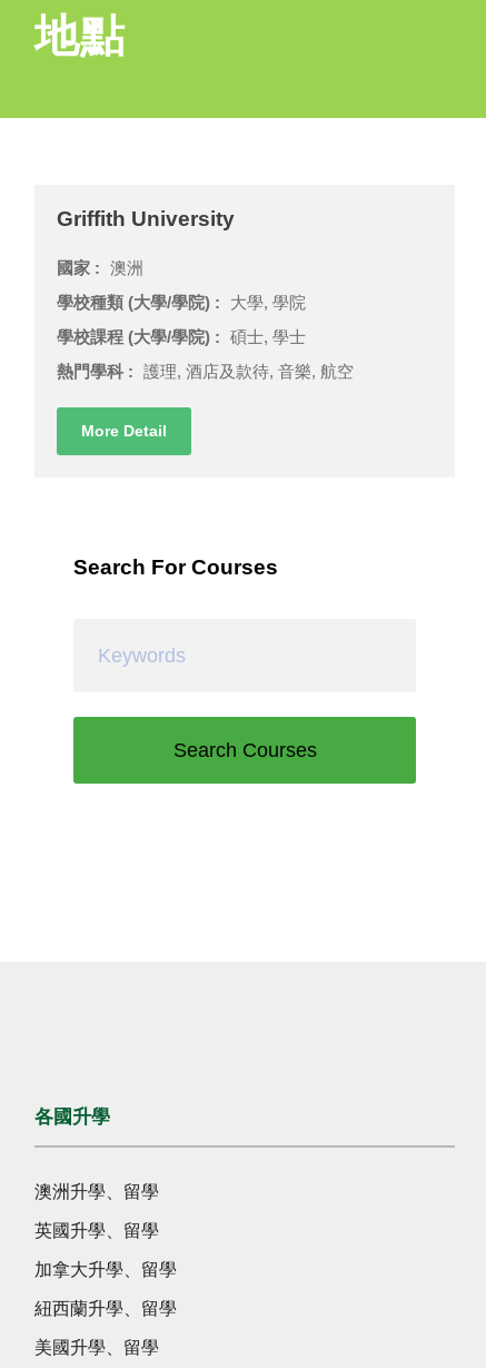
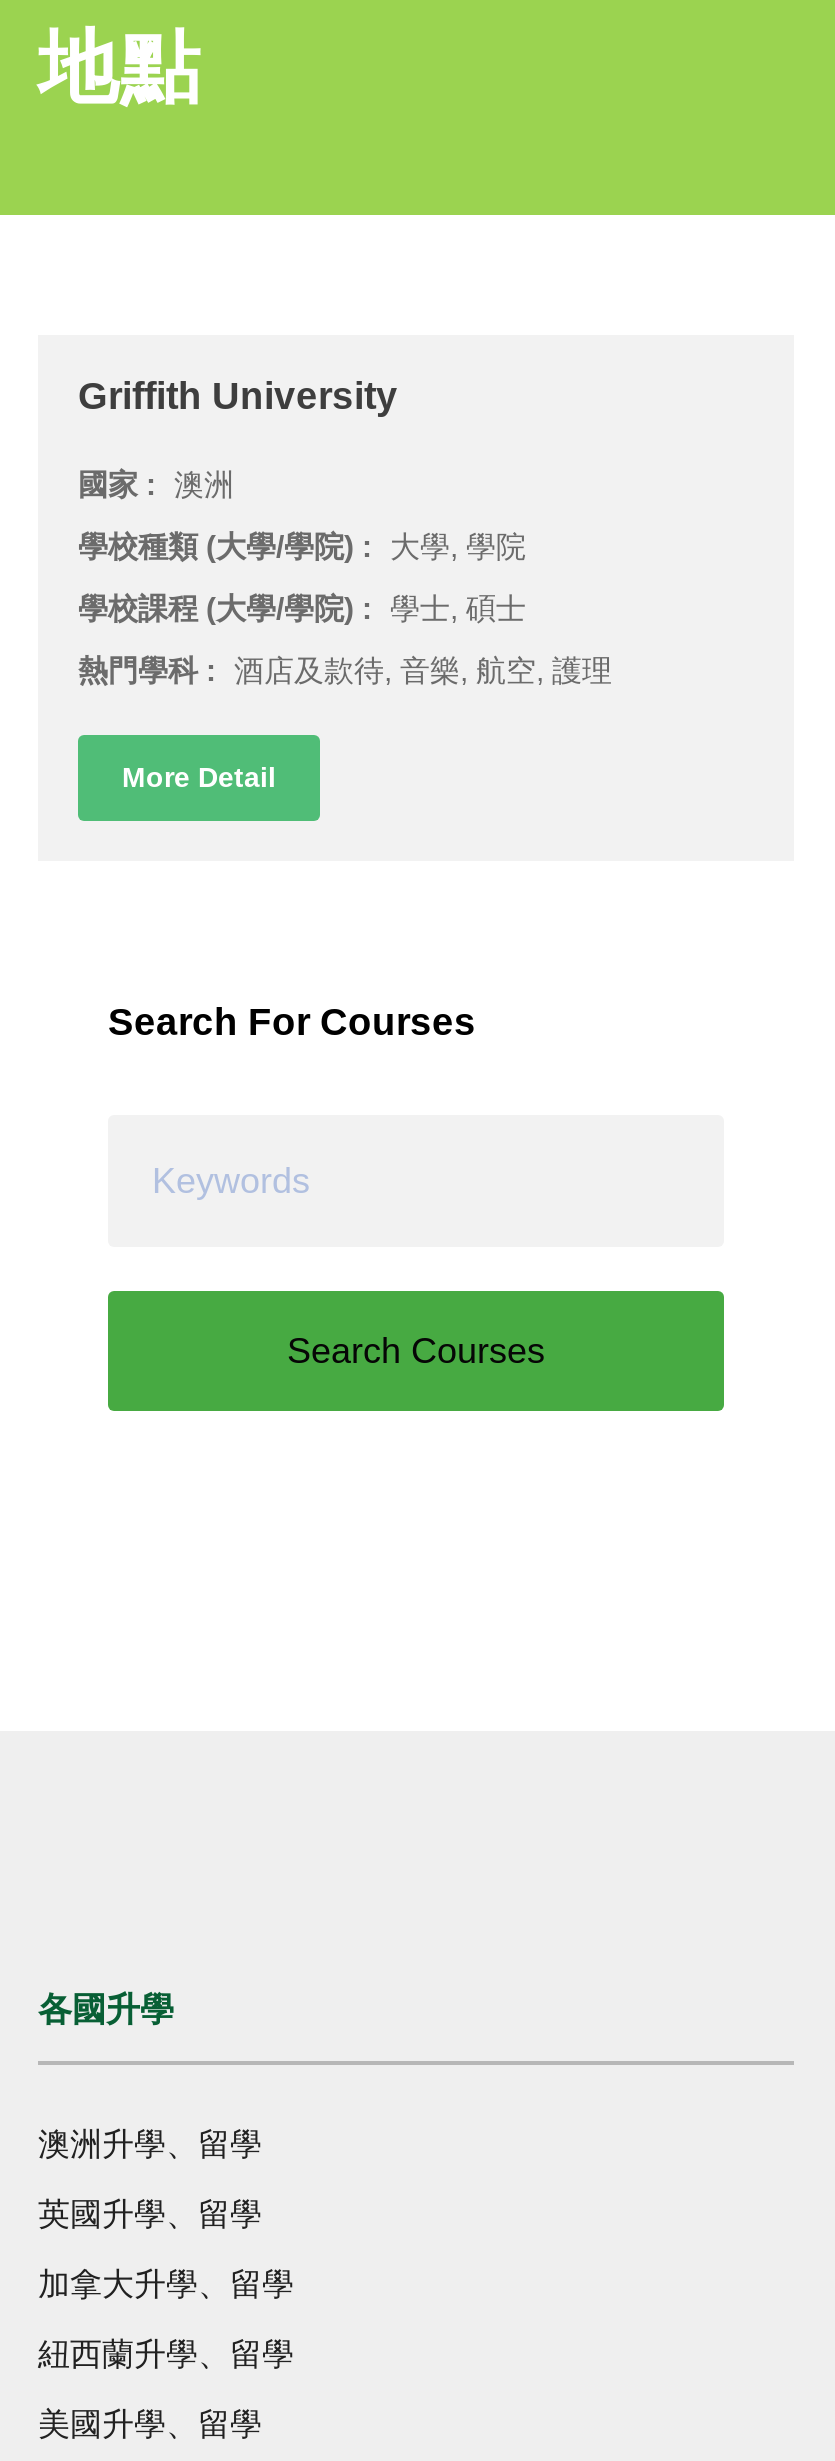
- 學校課程 (大學/學院) : 碩士, 學士
+ 學校課程 (大學/學院) : 學士, 碩士

- 熱門學科 : 護理, 酒店及款待, 音樂, 航空
+ 熱門學科 : 酒店及款待, 音樂, 航空, 護理
